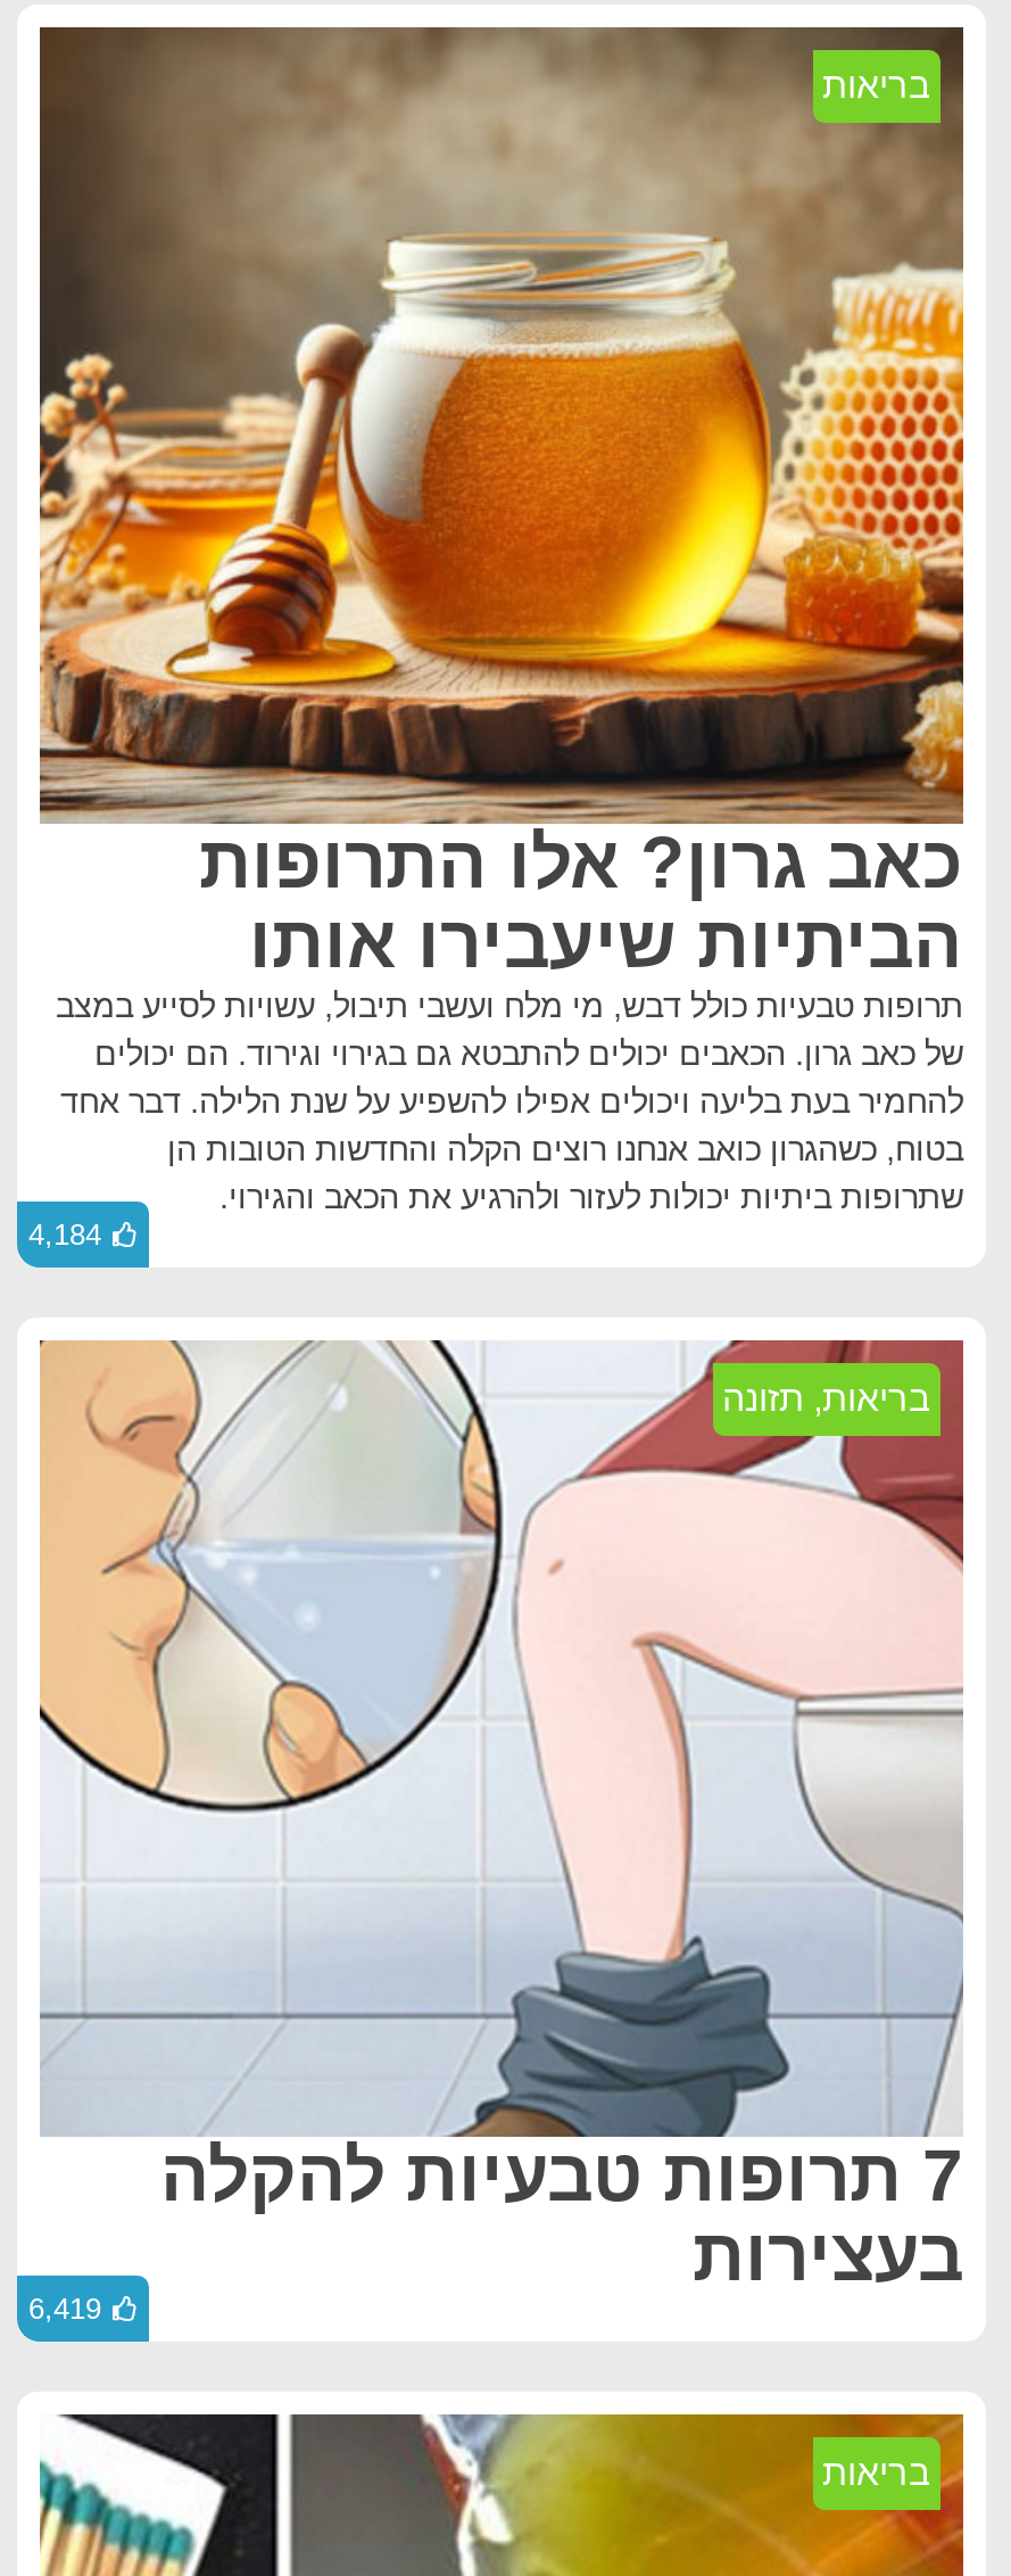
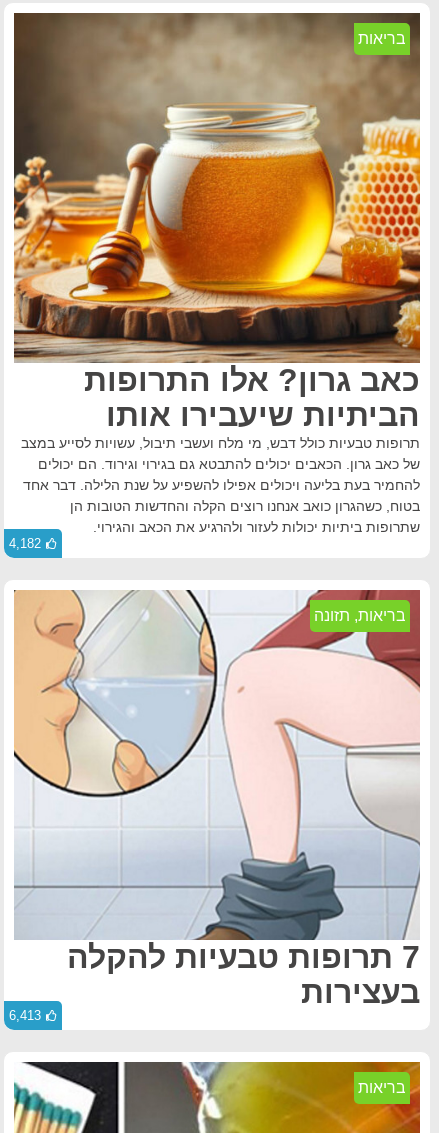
- 4,184
+ 4,182

- 6,419
+ 6,413
